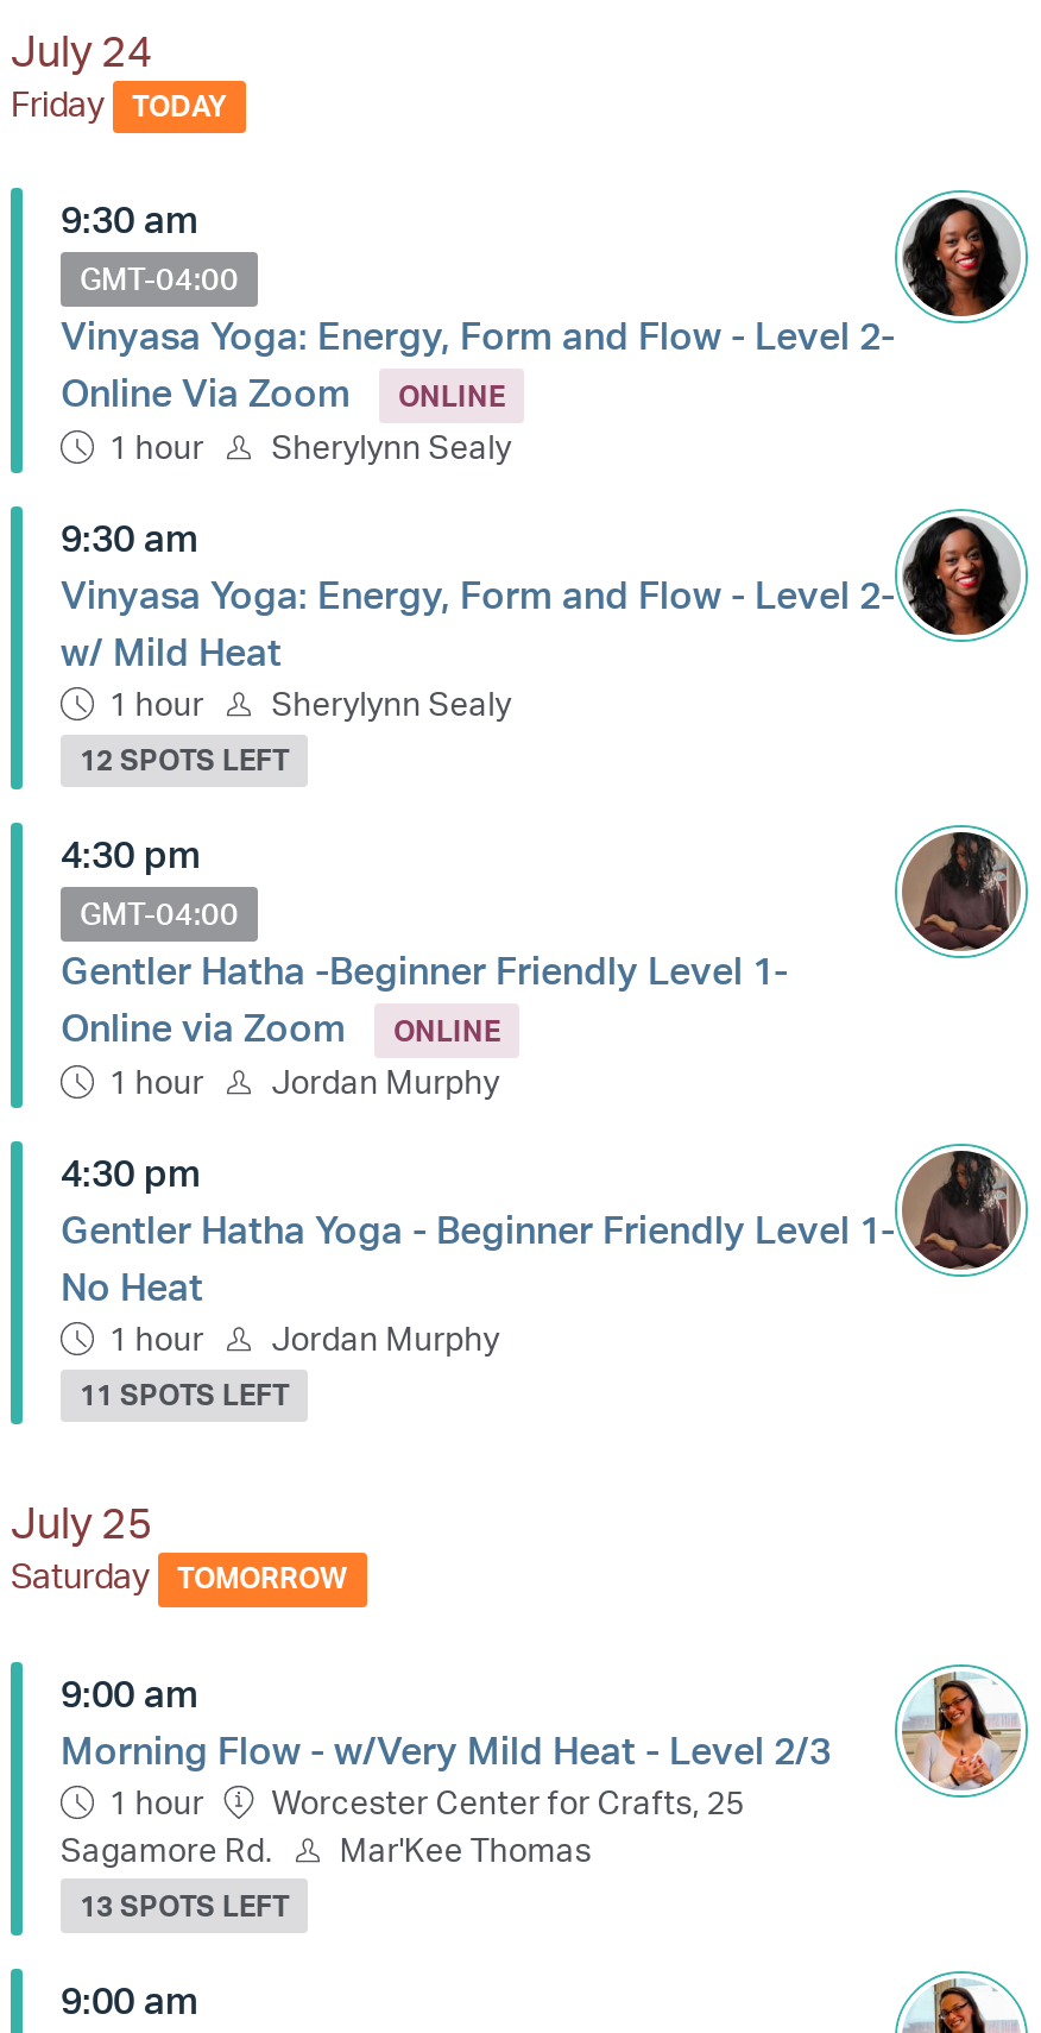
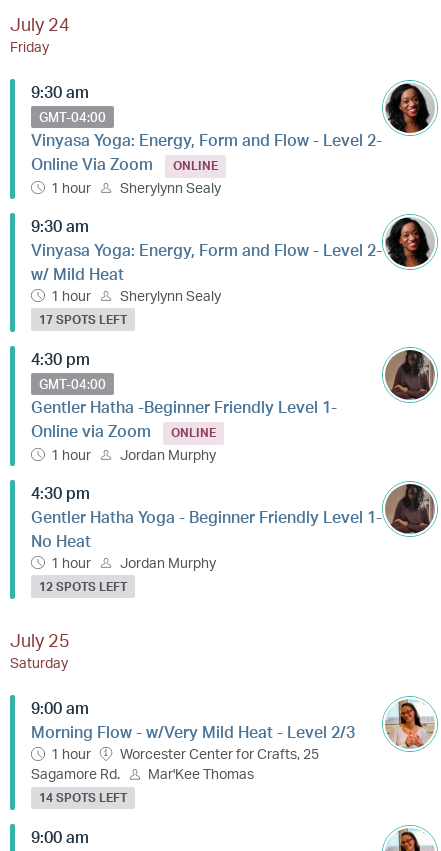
- TODAY

- 12 SPOTS LEFT
+ 17 SPOTS LEFT

- 11 SPOTS LEFT
+ 12 SPOTS LEFT

- TOMORROW

- 13 SPOTS LEFT
+ 14 SPOTS LEFT
